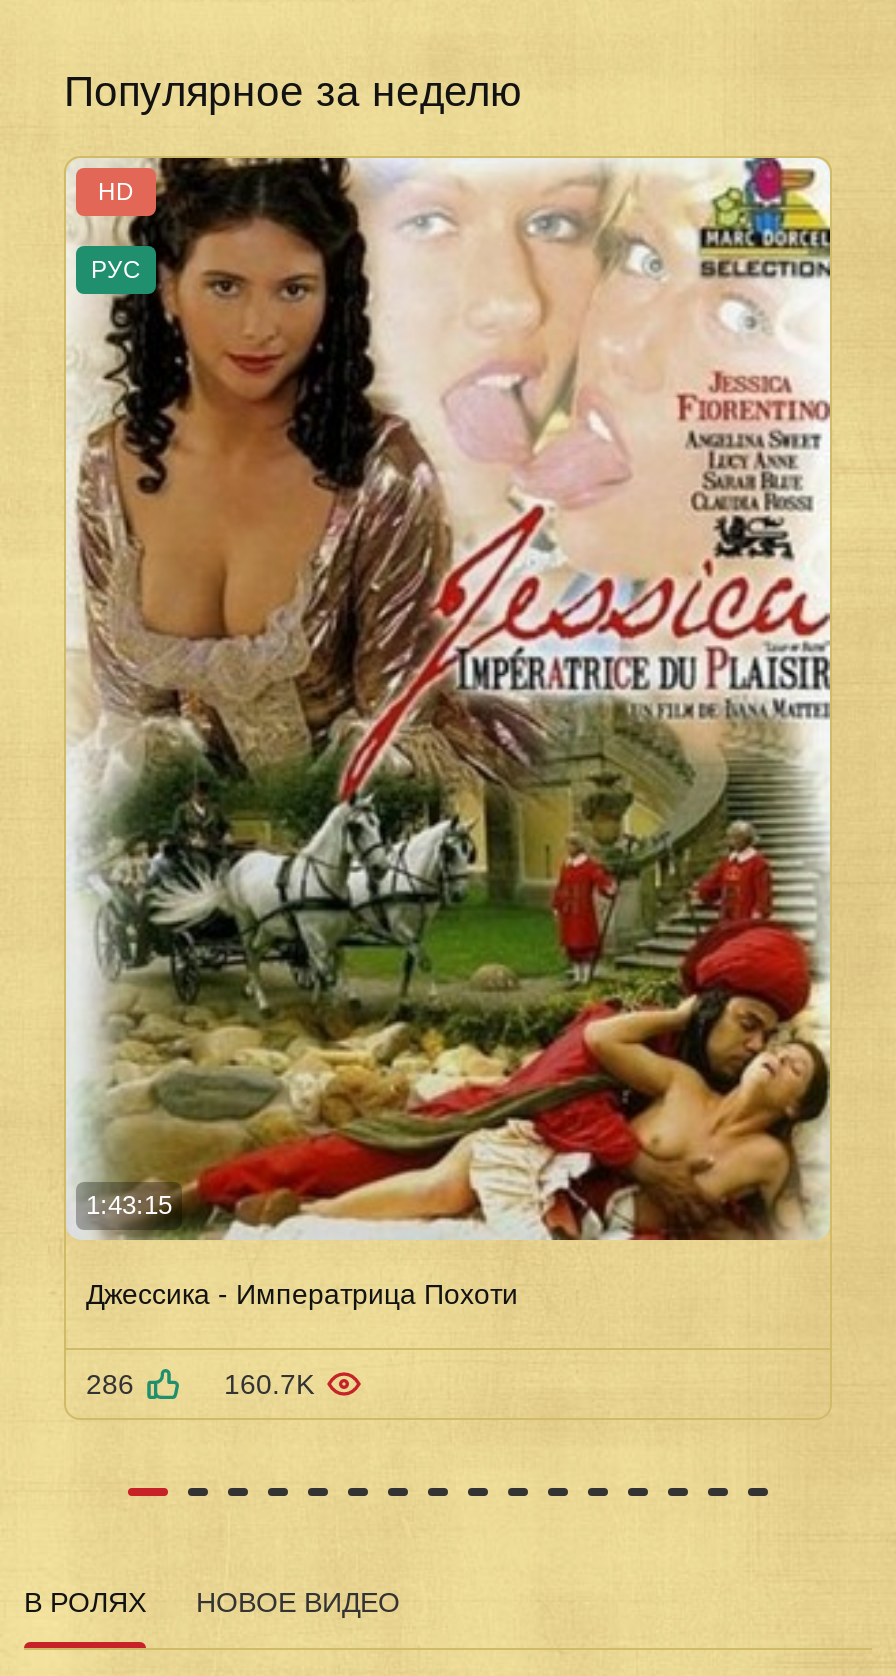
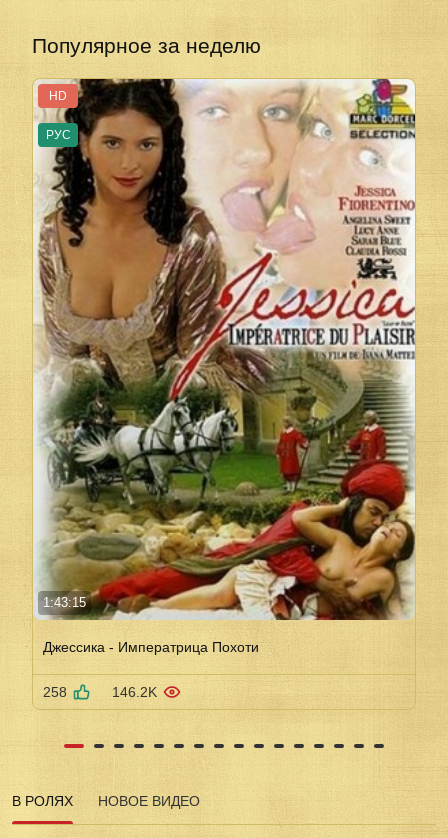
- 286
- 160.7K
+ 258
+ 146.2K
